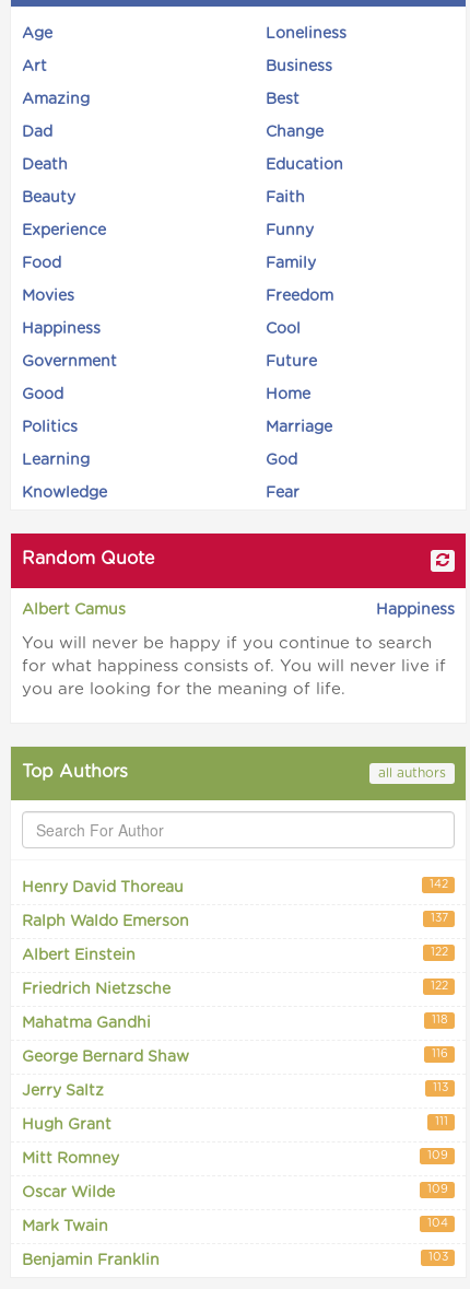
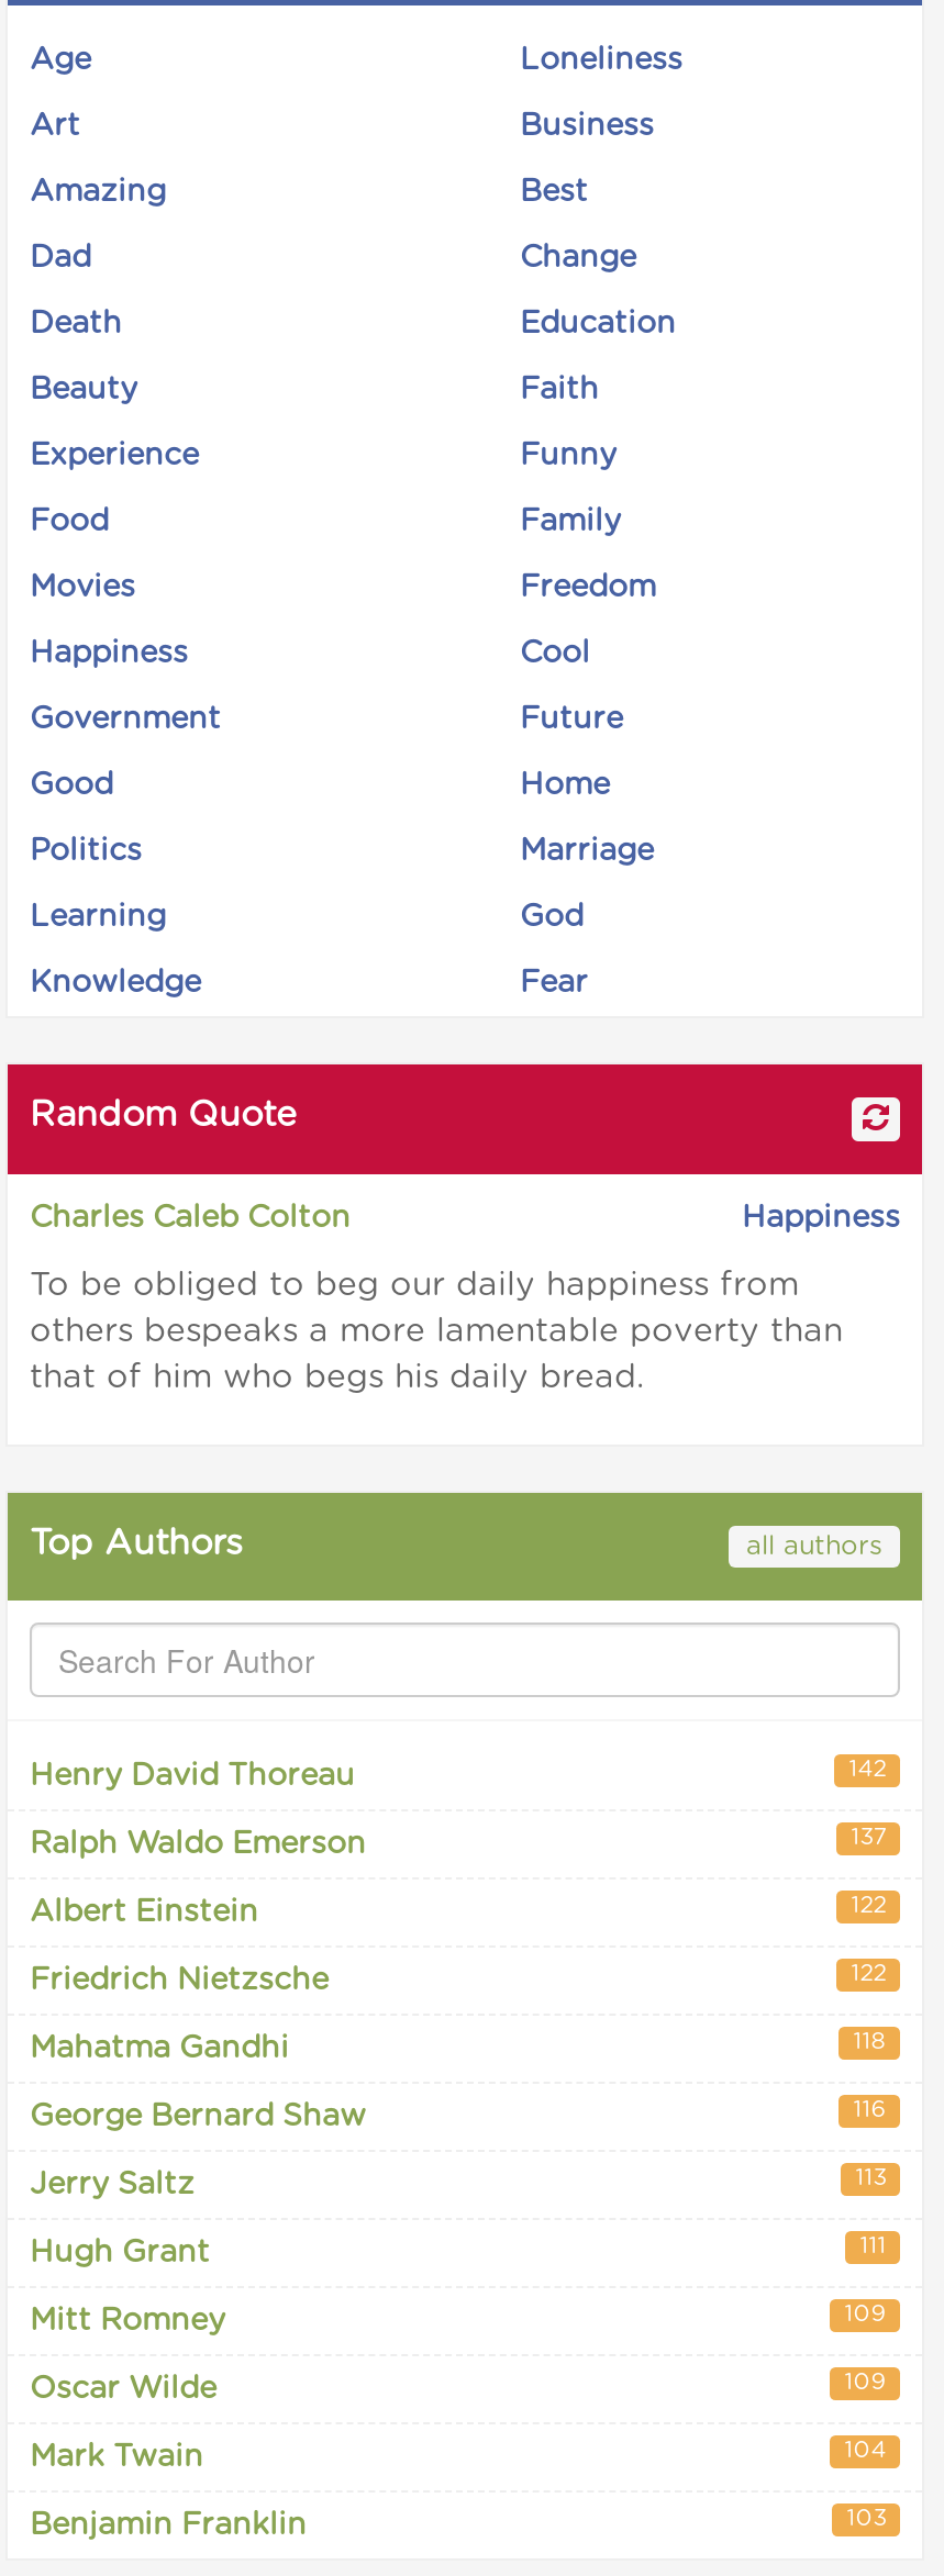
- Albert Camus
+ Charles Caleb Colton

- You will never be happy if you continue to search
- for what happiness consists of. You will never live if
- you are looking for the meaning of life.
+ To be obliged to beg our daily happiness from
+ others bespeaks a more lamentable poverty than
+ that of him who begs his daily bread.
